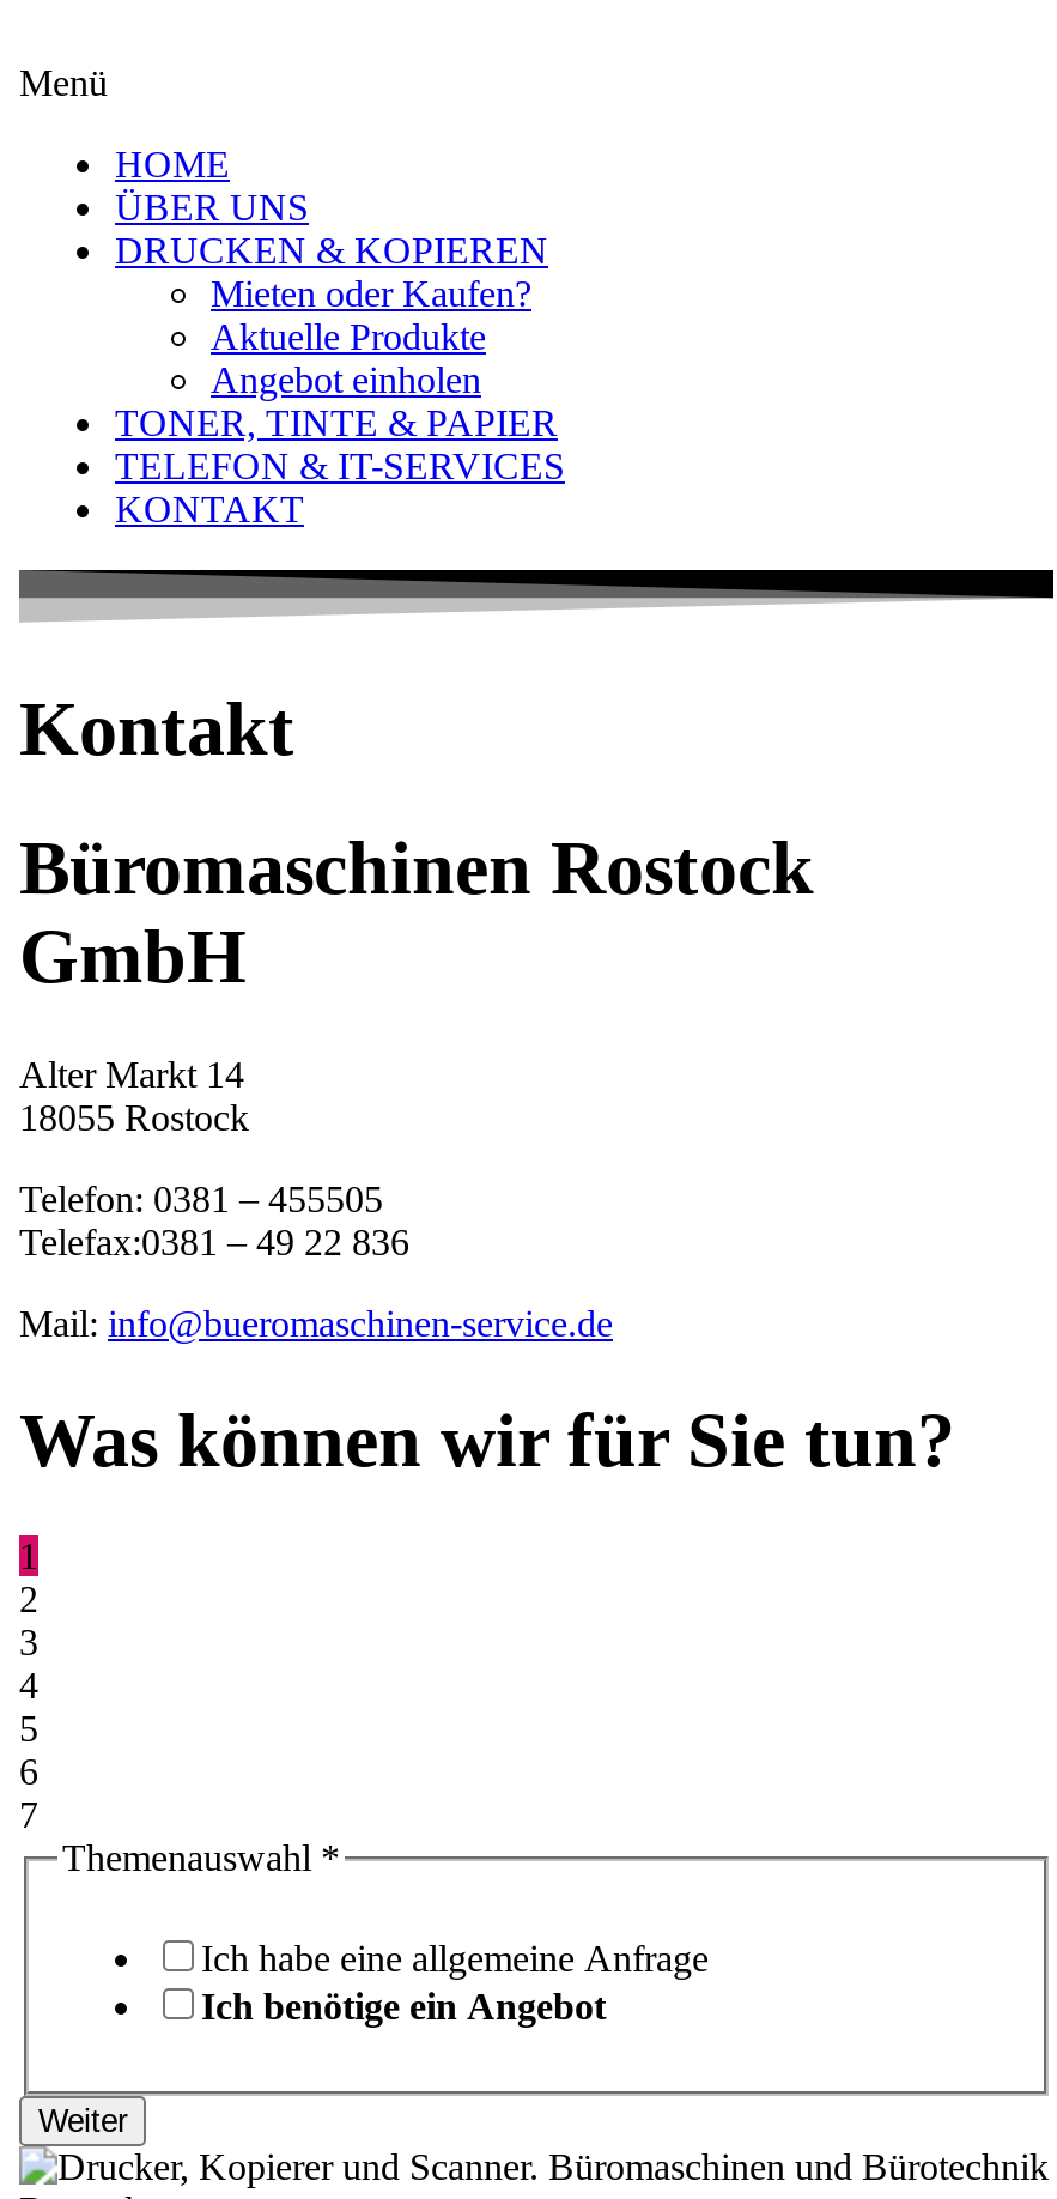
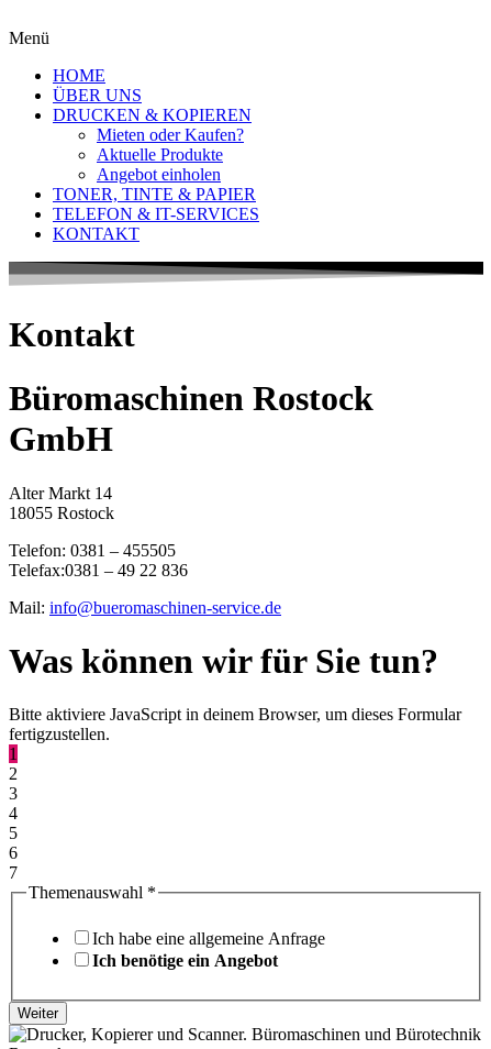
+ Bitte aktiviere JavaScript in deinem Browser, um dieses Formular
+ fertigzustellen.
